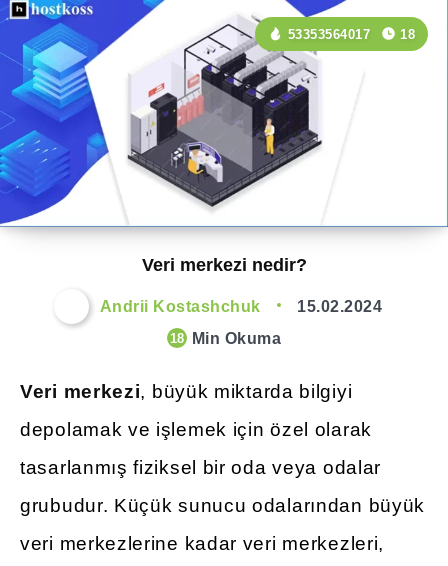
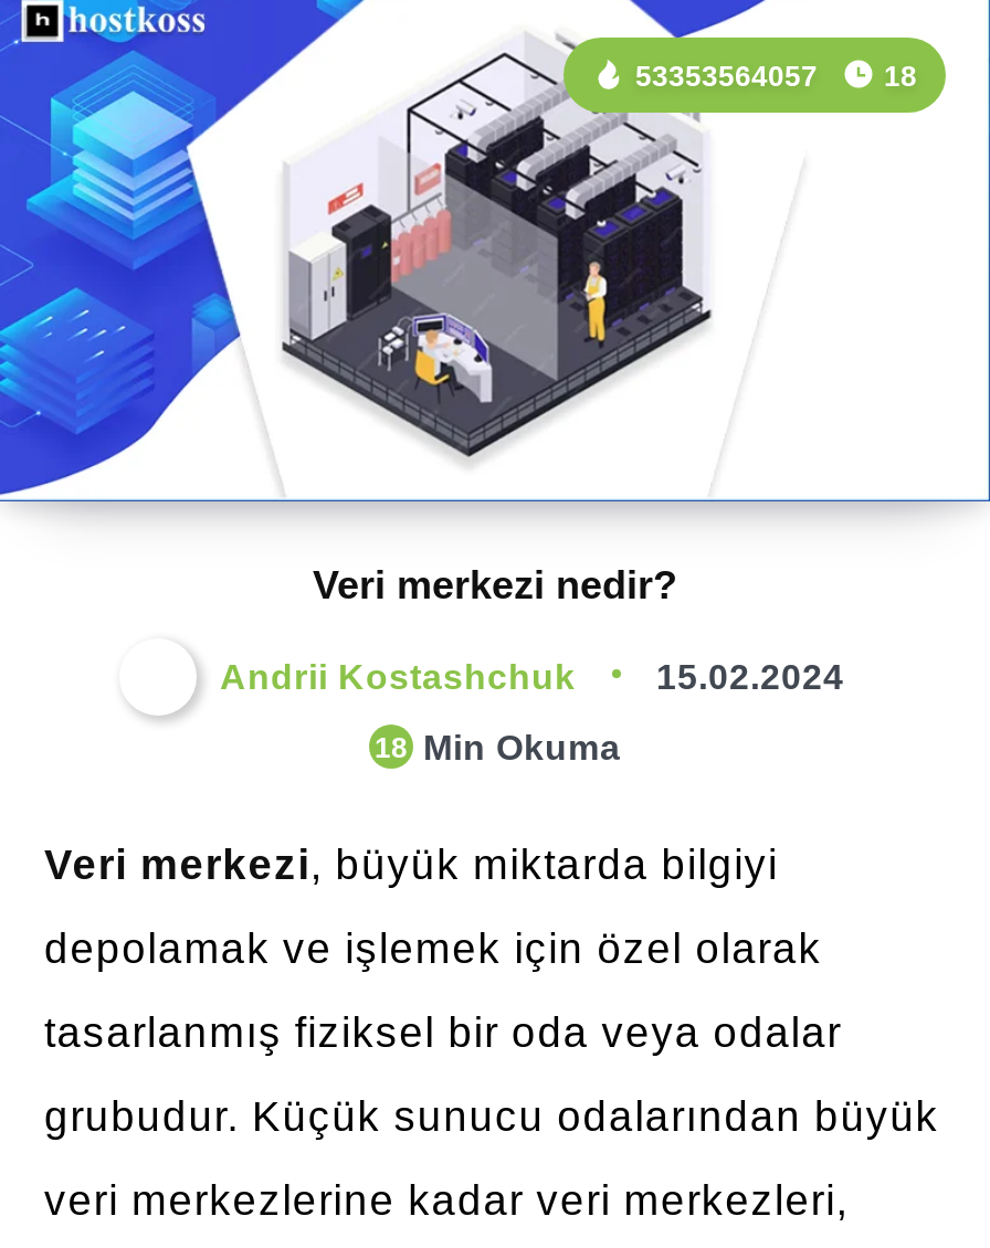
- 53353564017 18
+ 53353564057 18
